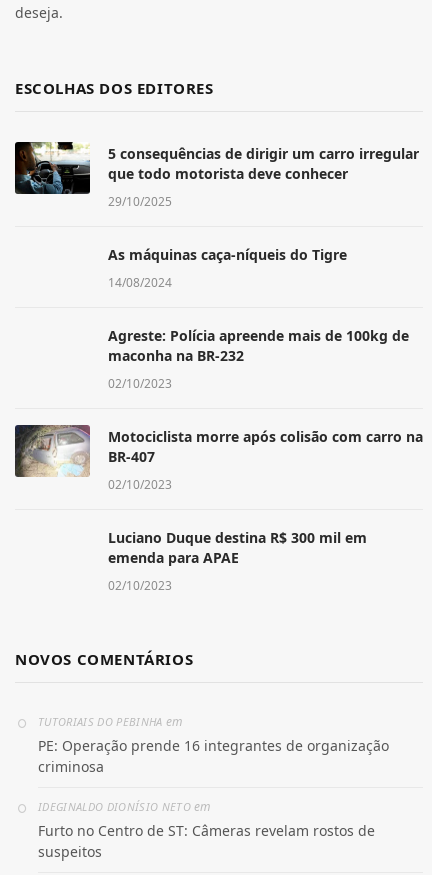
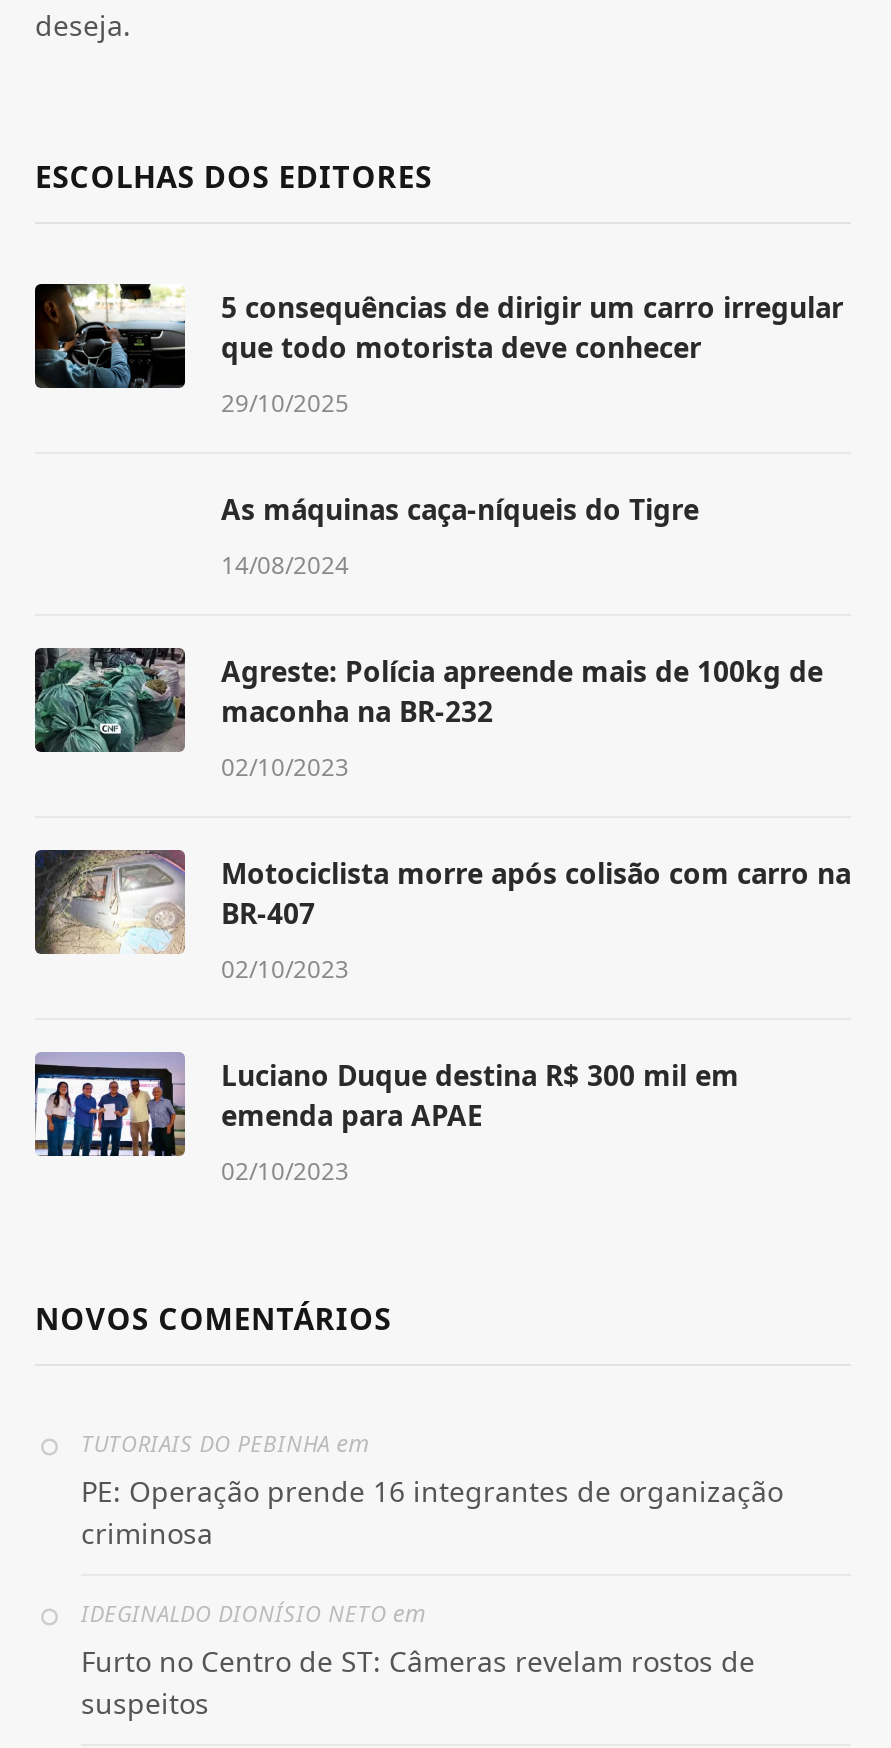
+ [image]

+ [image]
